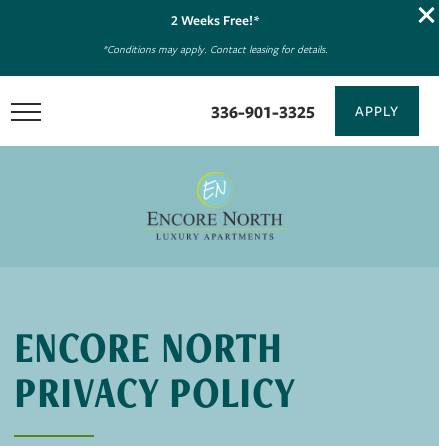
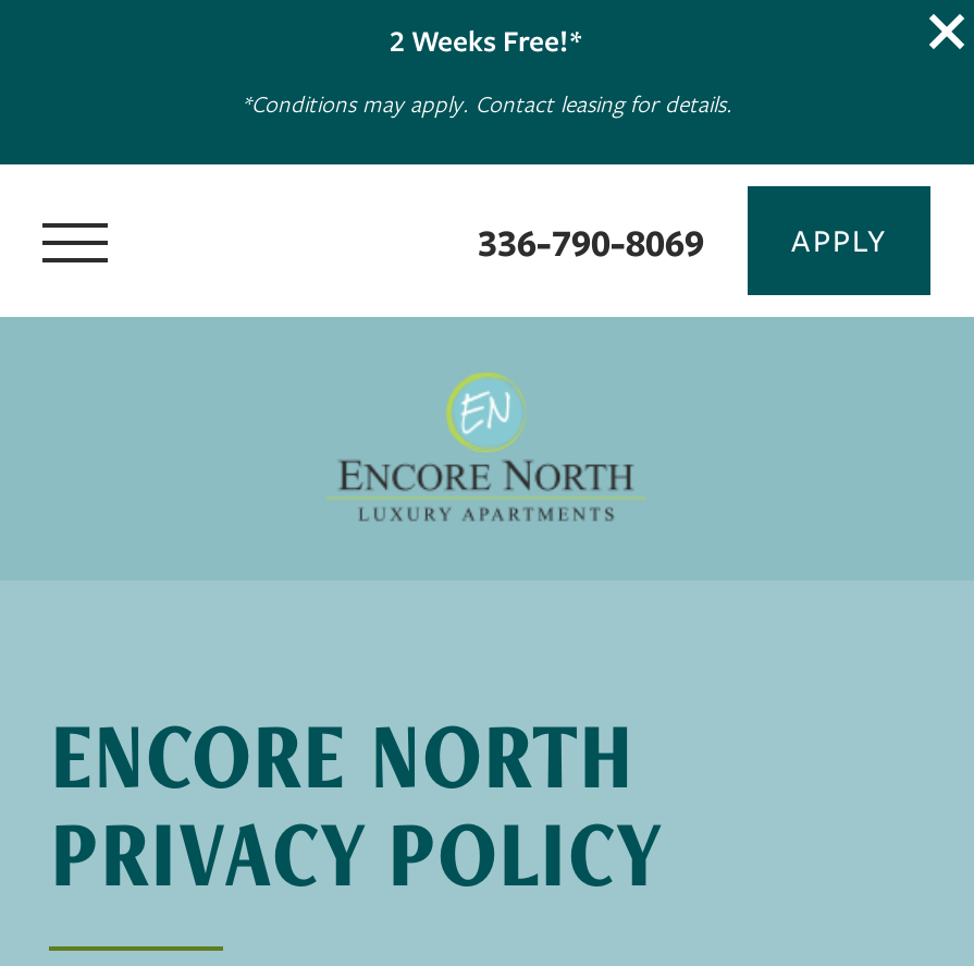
- 336-901-3325
+ 336-790-8069
